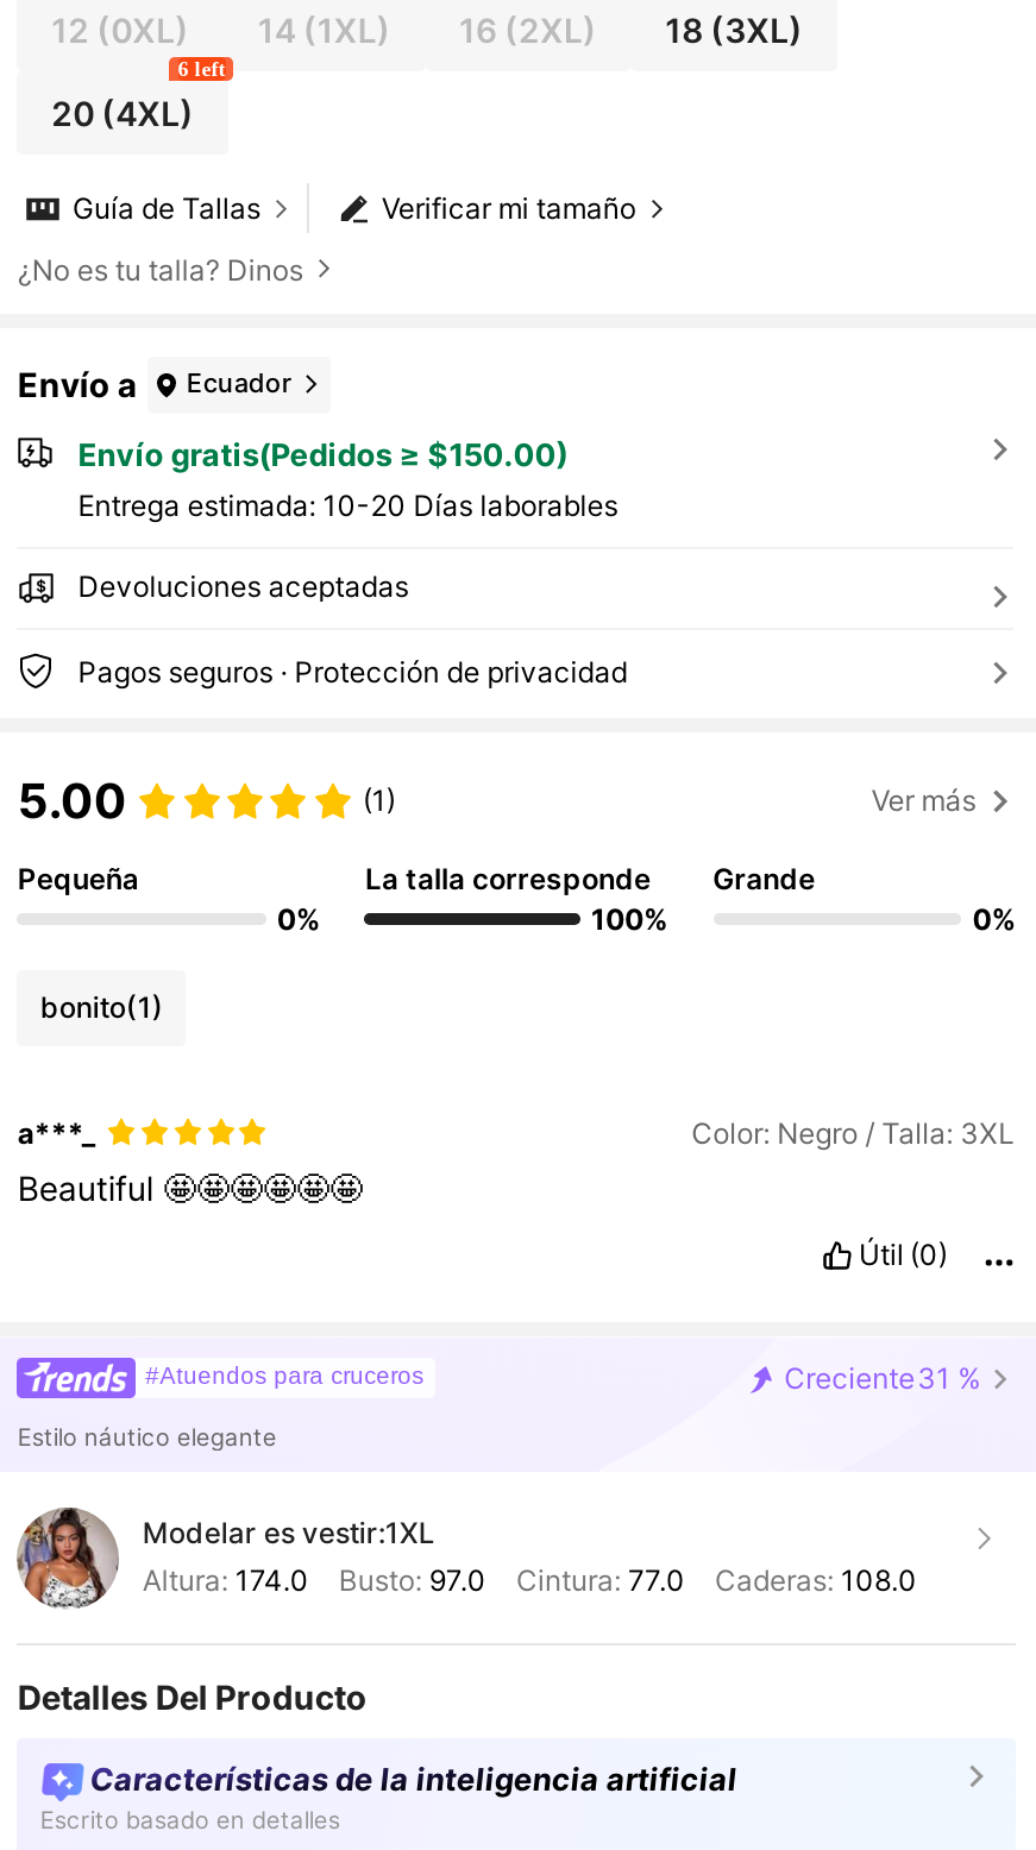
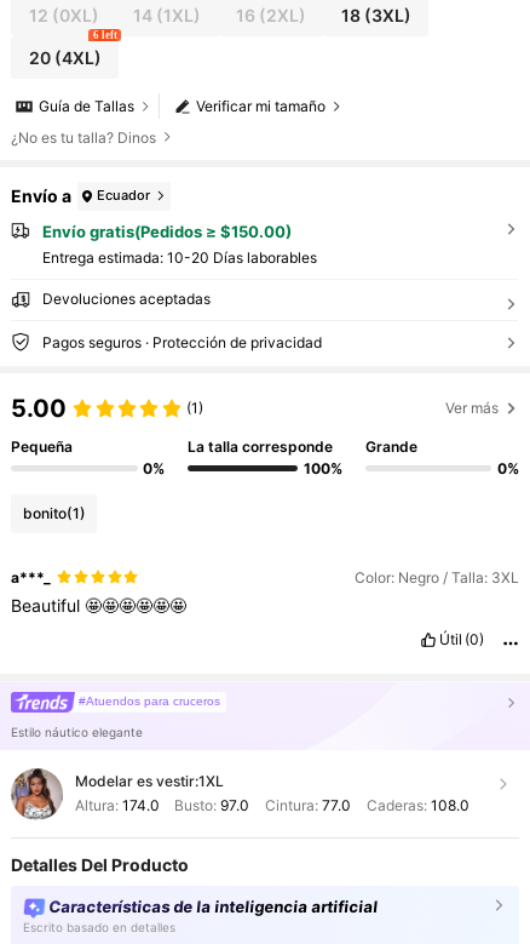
- Creciente31 %
